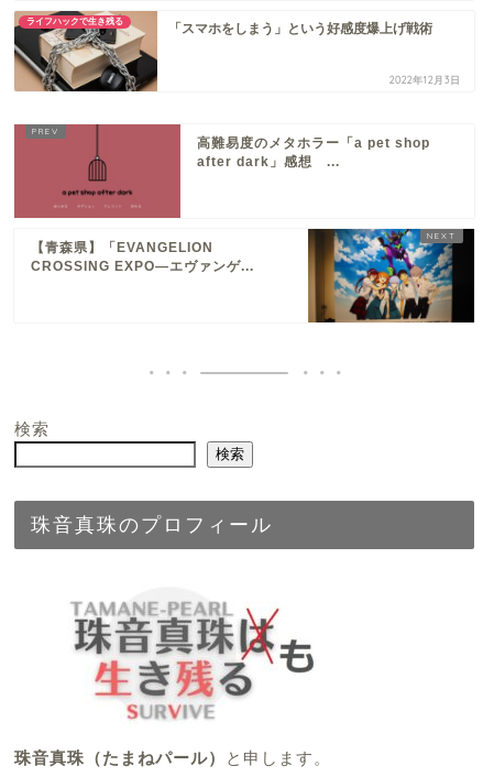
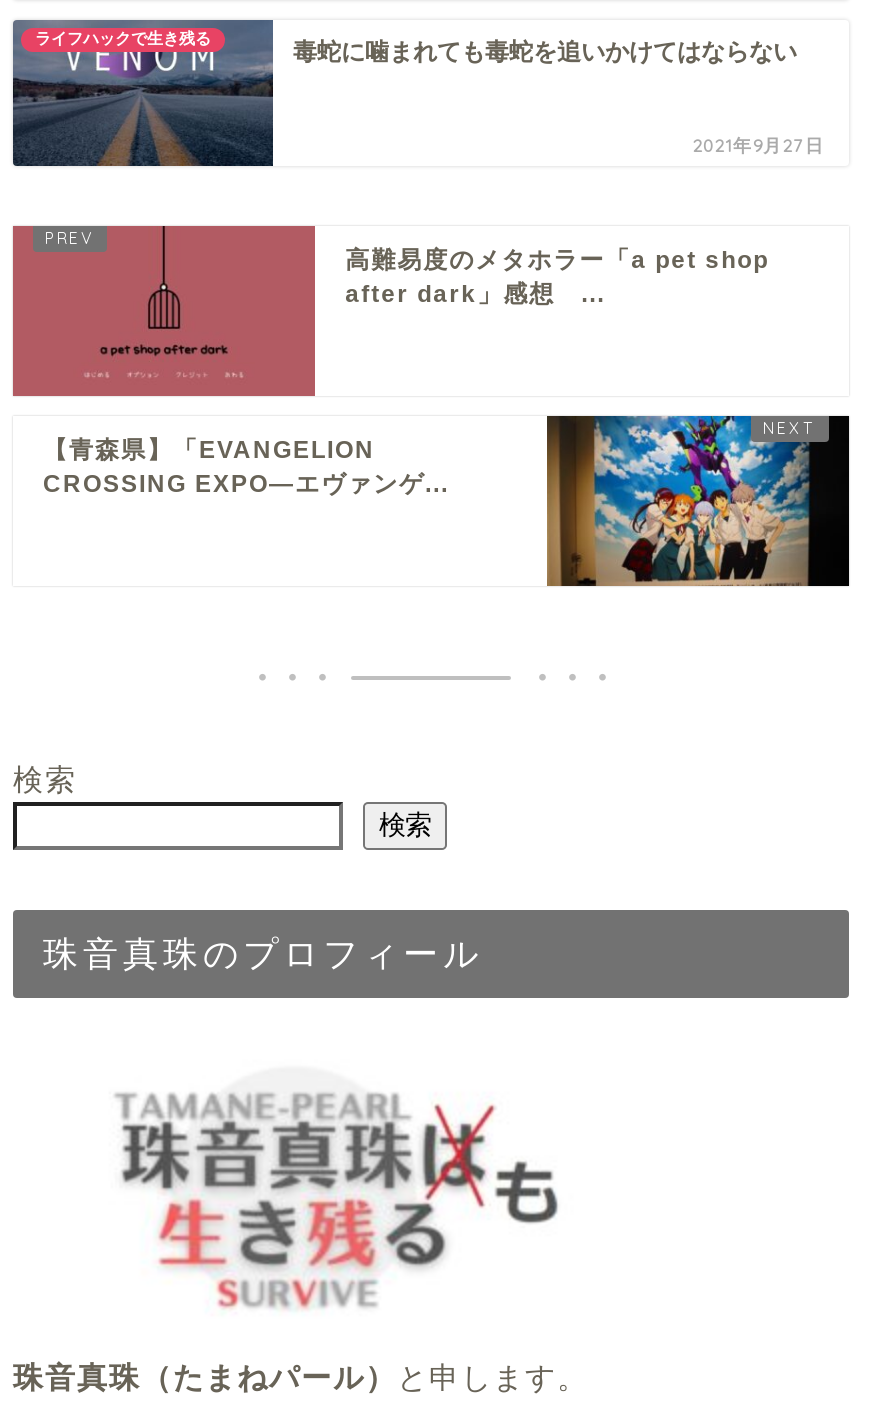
- [image]
- 「スマホをしまう」という好感度爆上げ戦術
+ [image]
+ 毒蛇に噛まれても毒蛇を追いかけてはならない

- 2022年12月3日
+ 2021年9月27日
